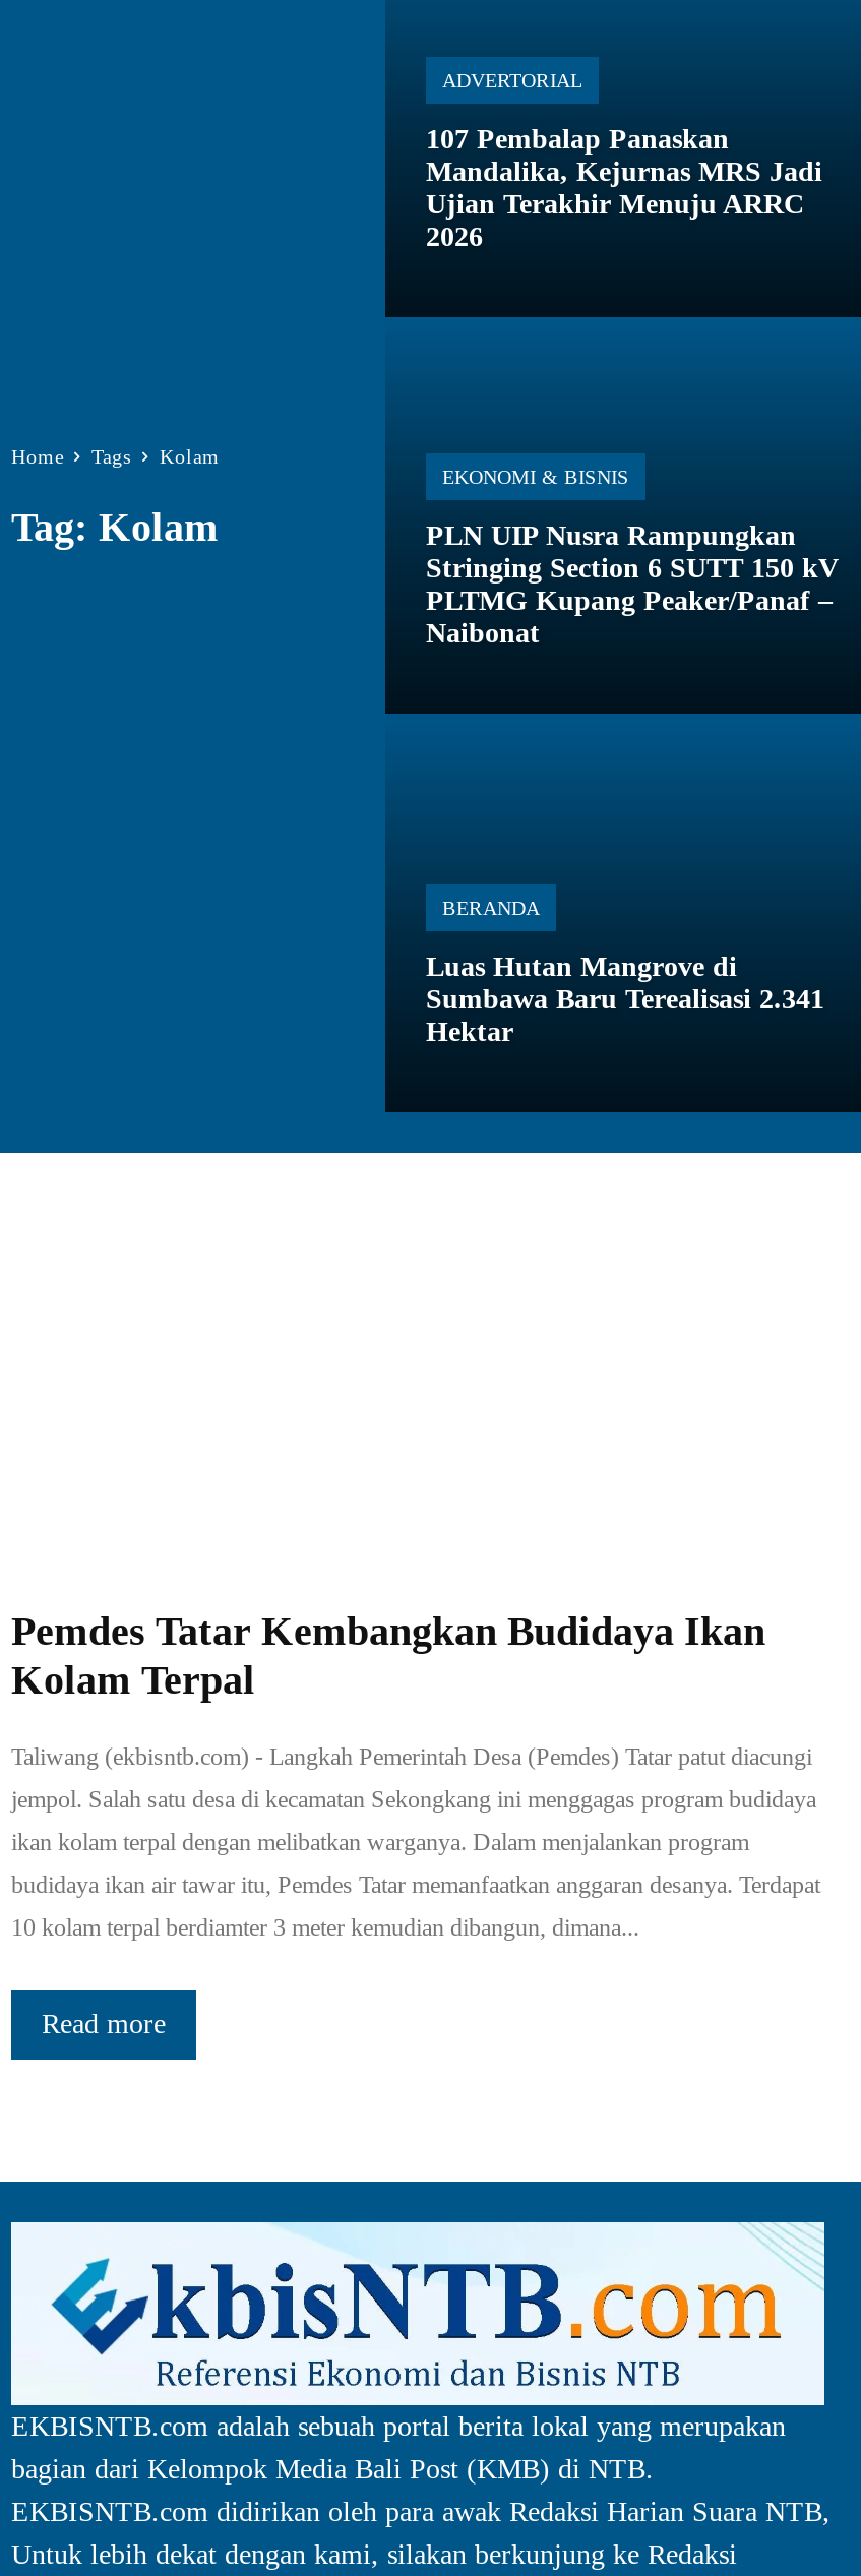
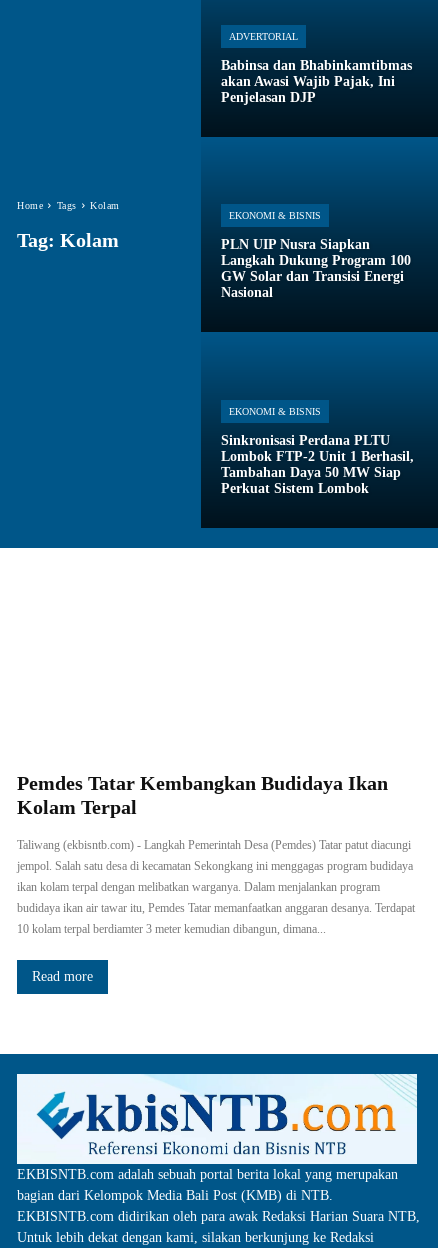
- 107 Pembalap Panaskan
- Mandalika, Kejurnas MRS Jadi
- Ujian Terakhir Menuju ARRC
- 2026
+ Babinsa dan Bhabinkamtibmas
+ akan Awasi Wajib Pajak, Ini
+ Penjelasan DJP

- PLN UIP Nusra Rampungkan
- Stringing Section 6 SUTT 150 kV
- PLTMG Kupang Peaker/Panaf –
- Naibonat
+ PLN UIP Nusra Siapkan
+ Langkah Dukung Program 100
+ GW Solar dan Transisi Energi
+ Nasional

- BERANDA
+ EKONOMI & BISNIS

- Luas Hutan Mangrove di
- Sumbawa Baru Terealisasi 2.341
- Hektar
+ Sinkronisasi Perdana PLTU
+ Lombok FTP-2 Unit 1 Berhasil,
+ Tambahan Daya 50 MW Siap
+ Perkuat Sistem Lombok
